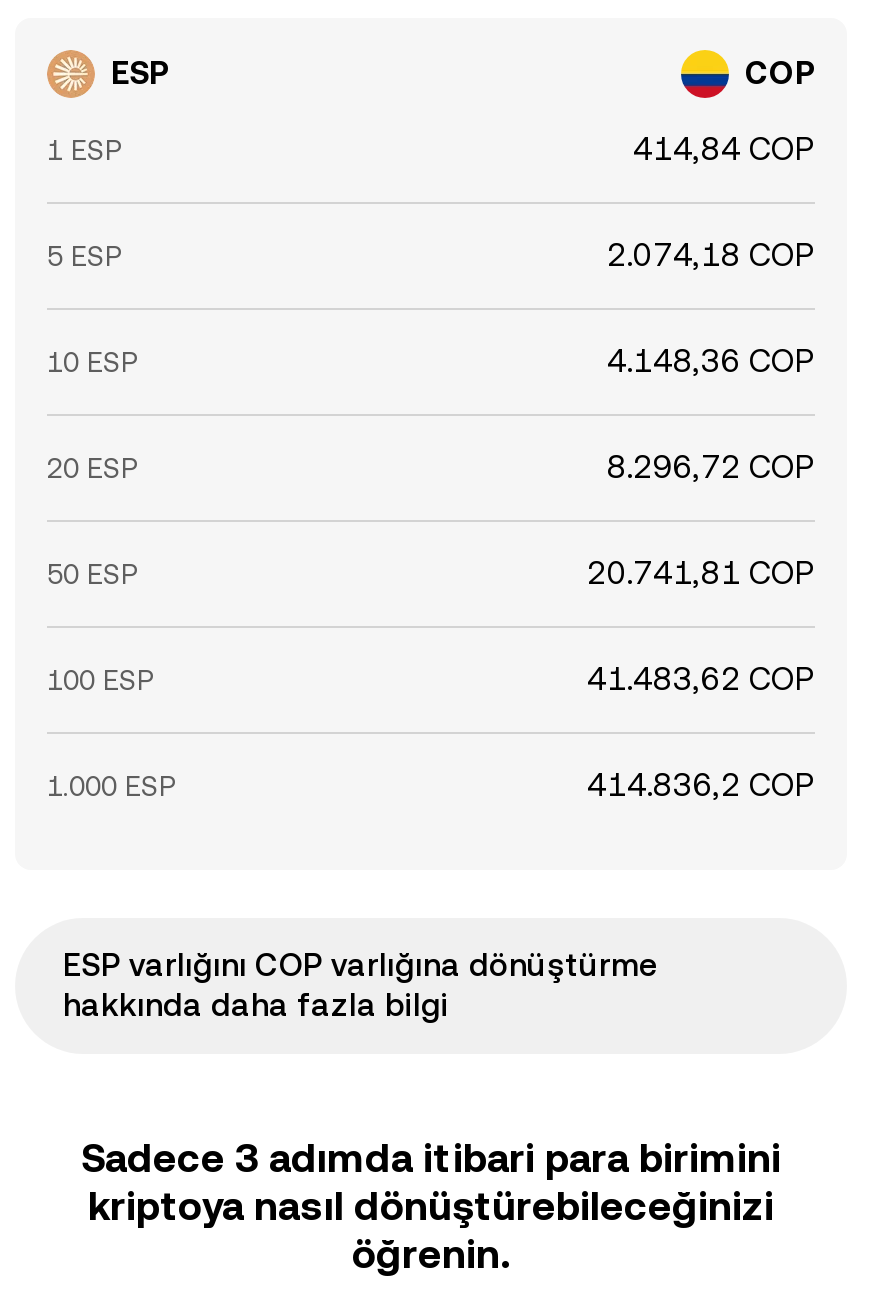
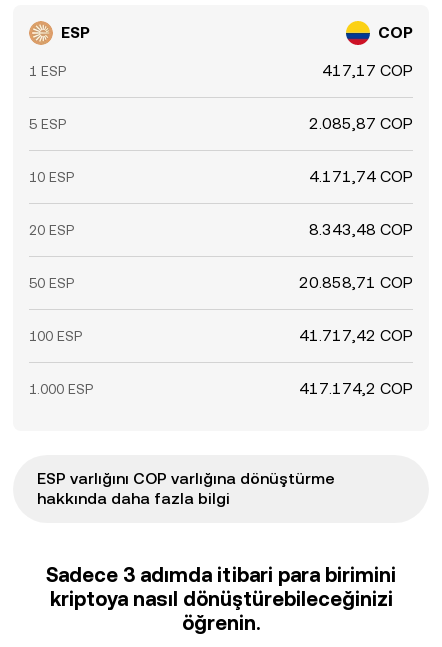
- 414,84 COP
+ 417,17 COP

- 2.074,18 COP
+ 2.085,87 COP

- 4.148,36 COP
+ 4.171,74 COP

- 8.296,72 COP
+ 8.343,48 COP

- 20.741,81 COP
+ 20.858,71 COP

- 41.483,62 COP
+ 41.717,42 COP

- 414.836,2 COP
+ 417.174,2 COP
